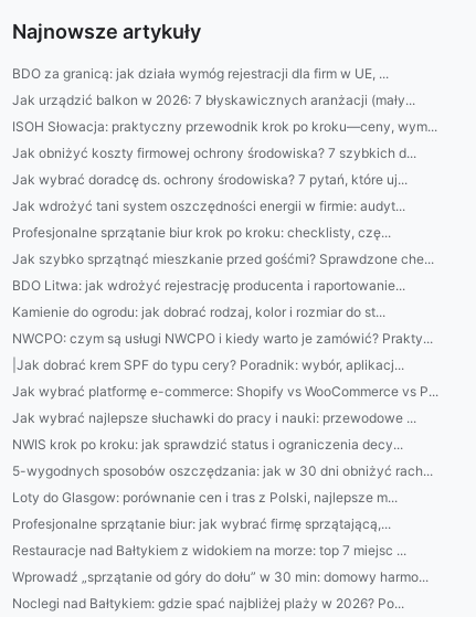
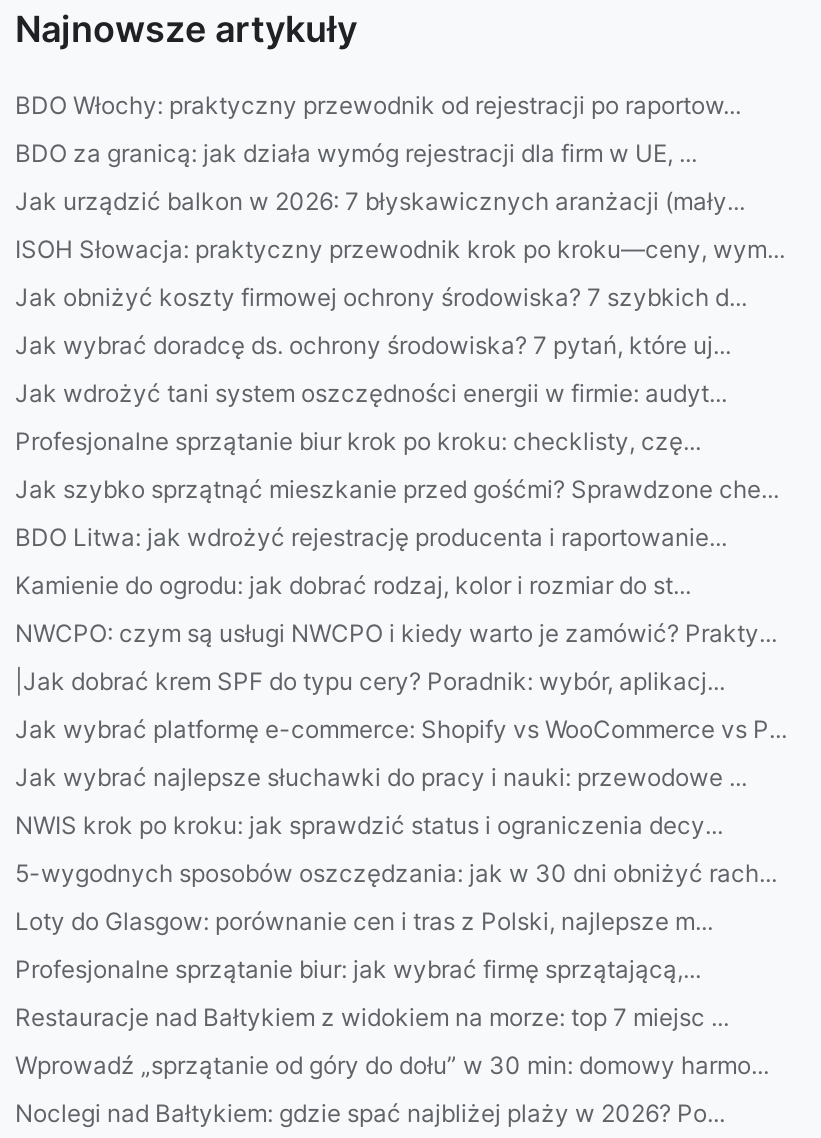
+ BDO Włochy: praktyczny przewodnik od rejestracji po raportow...
